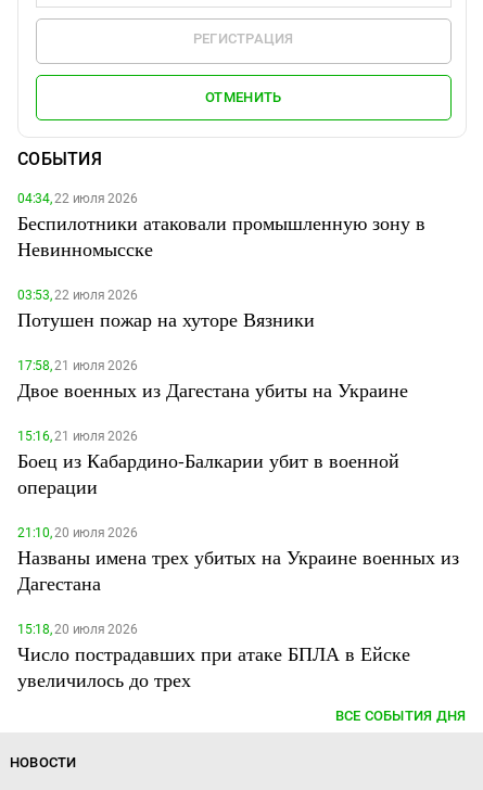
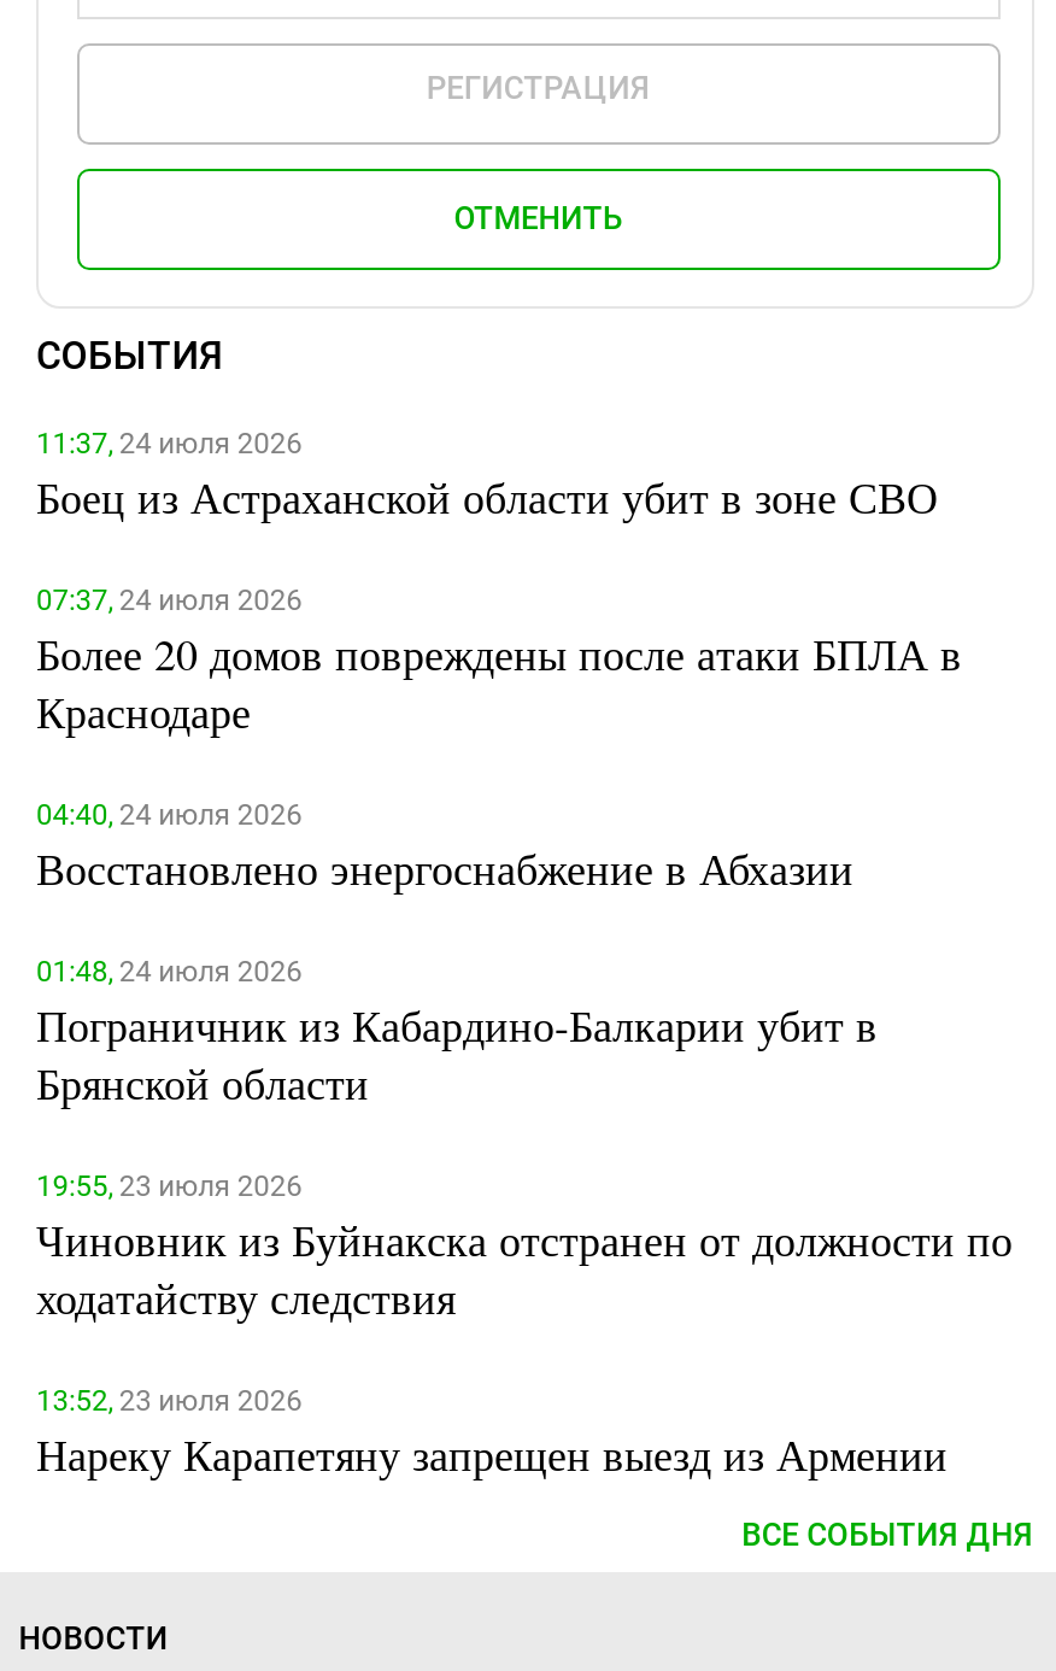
- 04:34, 22 июля 2026
- Беспилотники атаковали промышленную зону в
- Невинномысске
+ 11:37, 24 июля 2026
+ Боец из Астраханской области убит в зоне СВО

- 03:53, 22 июля 2026
- Потушен пожар на хуторе Вязники
+ 07:37, 24 июля 2026
+ Более 20 домов повреждены после атаки БПЛА в
+ Краснодаре

- 17:58, 21 июля 2026
- Двое военных из Дагестана убиты на Украине
+ 04:40, 24 июля 2026
+ Восстановлено энергоснабжение в Абхазии

- 15:16, 21 июля 2026
- Боец из Кабардино-Балкарии убит в военной
- операции
+ 01:48, 24 июля 2026
+ Пограничник из Кабардино-Балкарии убит в
+ Брянской области

- 21:10, 20 июля 2026
- Названы имена трех убитых на Украине военных из
- Дагестана
+ 19:55, 23 июля 2026
+ Чиновник из Буйнакска отстранен от должности по
+ ходатайству следствия

- 15:18, 20 июля 2026
- Число пострадавших при атаке БПЛА в Ейске
- увеличилось до трех
+ 13:52, 23 июля 2026
+ Нареку Карапетяну запрещен выезд из Армении
